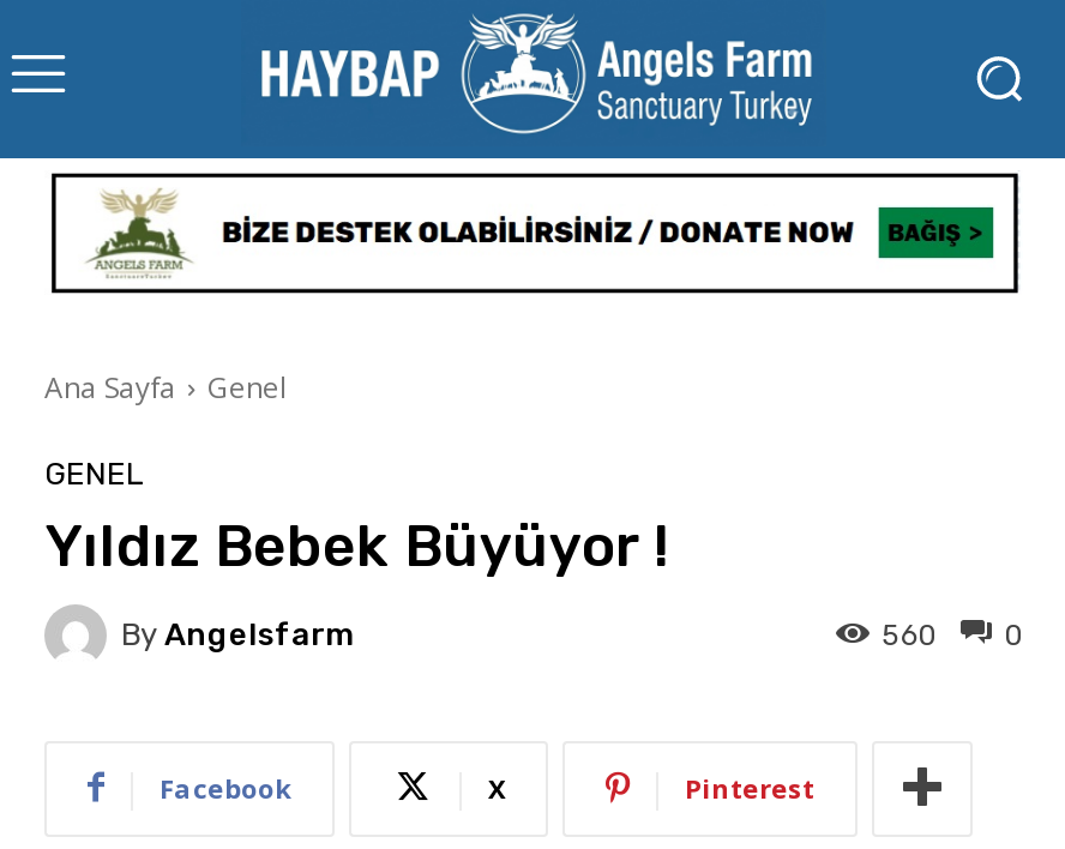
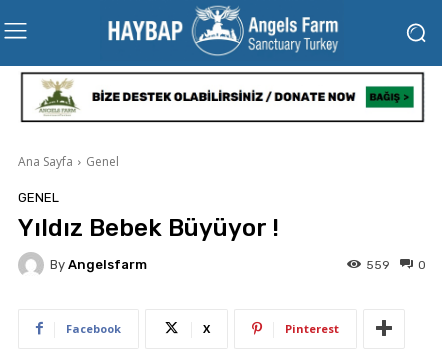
- 560 0
+ 559 0
